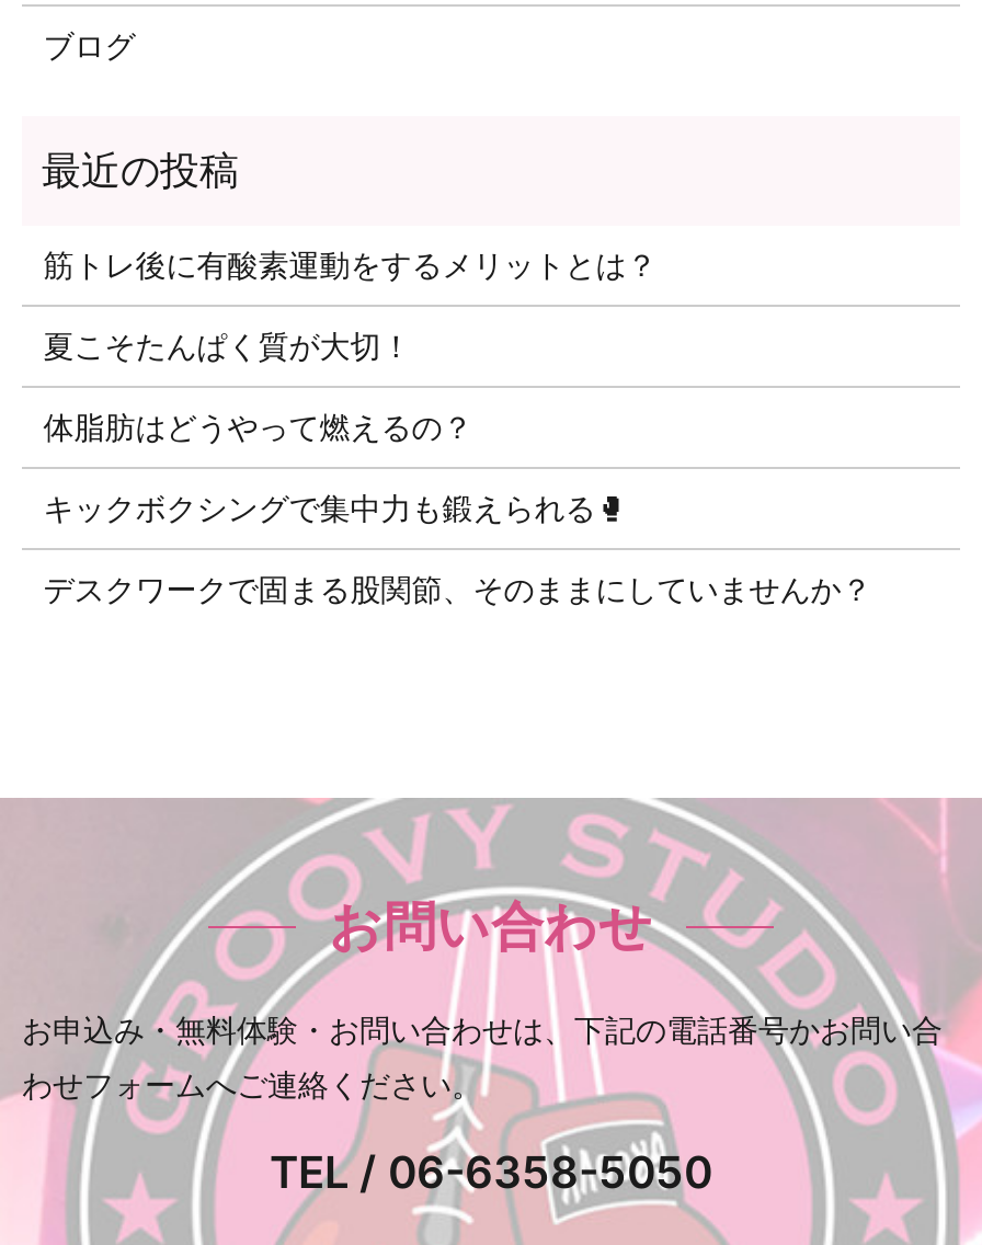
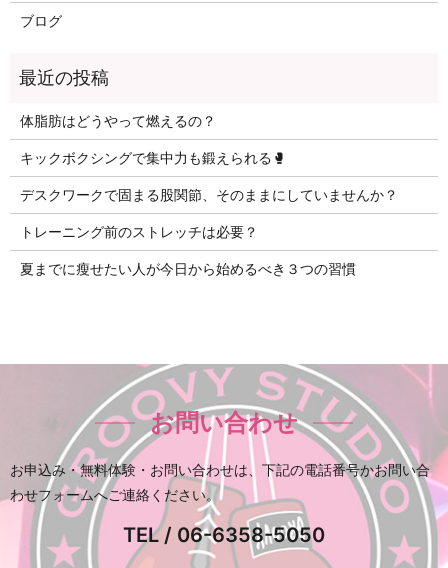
- 筋トレ後に有酸素運動をするメリットとは？
- 夏こそたんぱく質が大切！

moved up: 体脂肪はどうやって燃えるの？ | デスクワークで固まる股関節、そのままにしていませんか？

+ トレーニング前のストレッチは必要？
+ 夏までに瘦せたい人が今日から始めるべき３つの習慣
